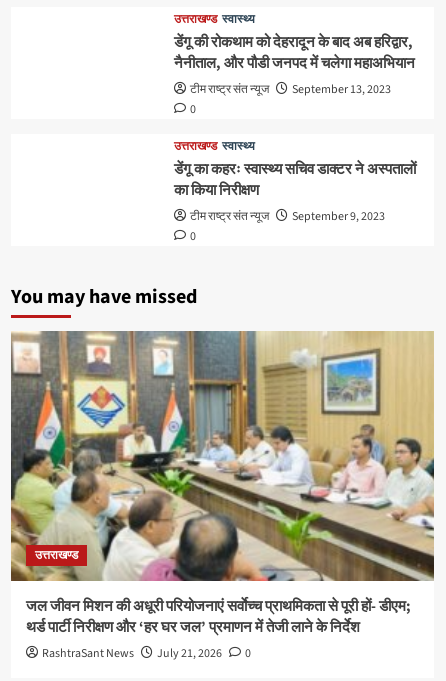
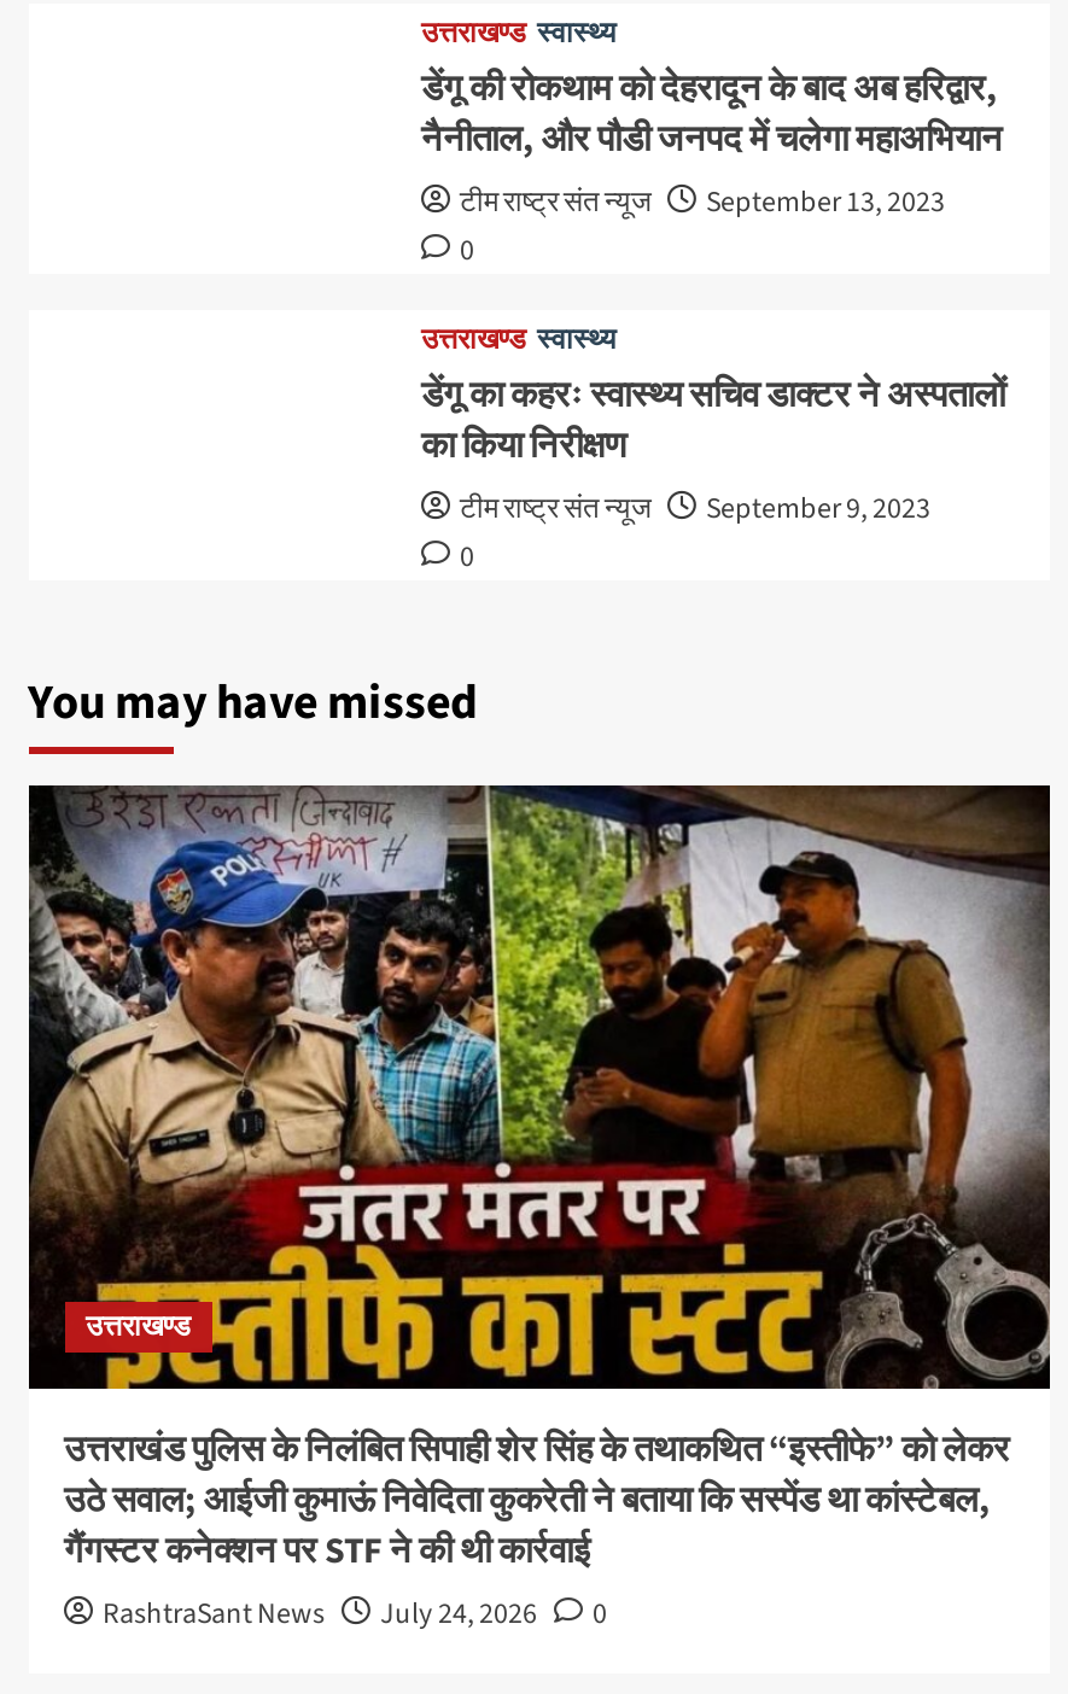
- [image]
- जल जीवन मिशन की अधूरी परियोजनाएं सर्वाेच्च प्राथमिकता से पूरी हों- डीएम;
- थर्ड पार्टी निरीक्षण और ‘हर घर जल’ प्रमाणन में तेजी लाने के निर्देश
+ [image]
+ उत्तराखंड पुलिस के निलंबित सिपाही शेर सिंह के तथाकथित “इस्तीफे” को लेकर
+ उठे सवाल; आईजी कुमाऊं निवेदिता कुकरेती ने बताया कि सस्पेंड था कांस्टेबल,
+ गैंगस्टर कनेक्शन पर STF ने की थी कार्रवाई

- RashtraSant News July 21, 2026 0
+ RashtraSant News July 24, 2026 0
